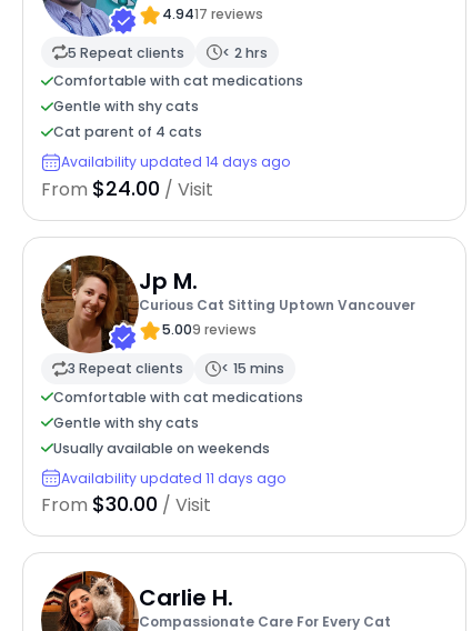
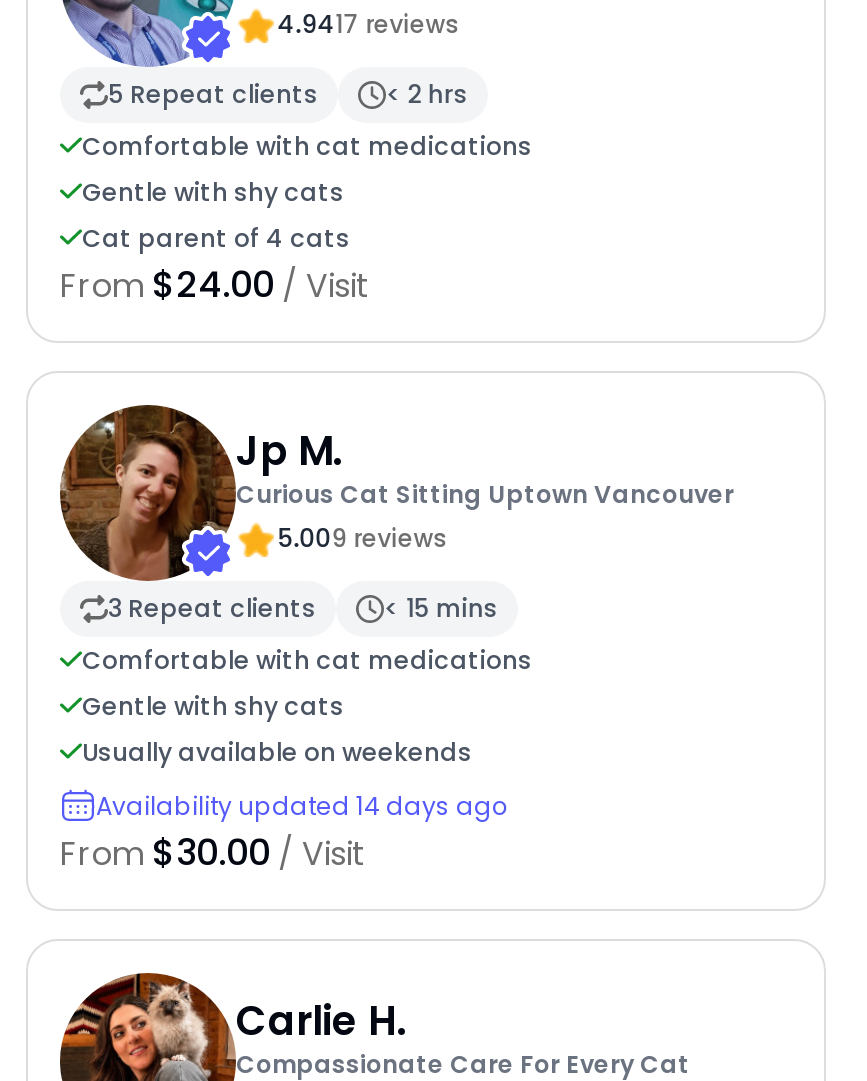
moved down: Availability updated 14 days ago

- Availability updated 11 days ago
